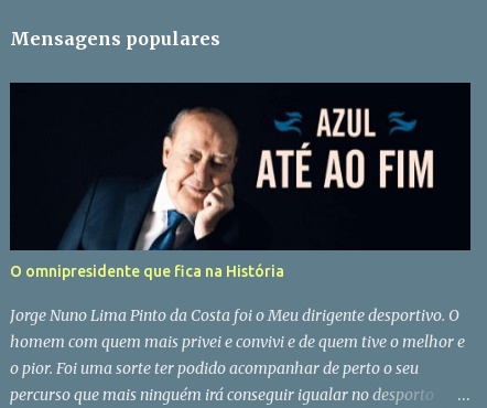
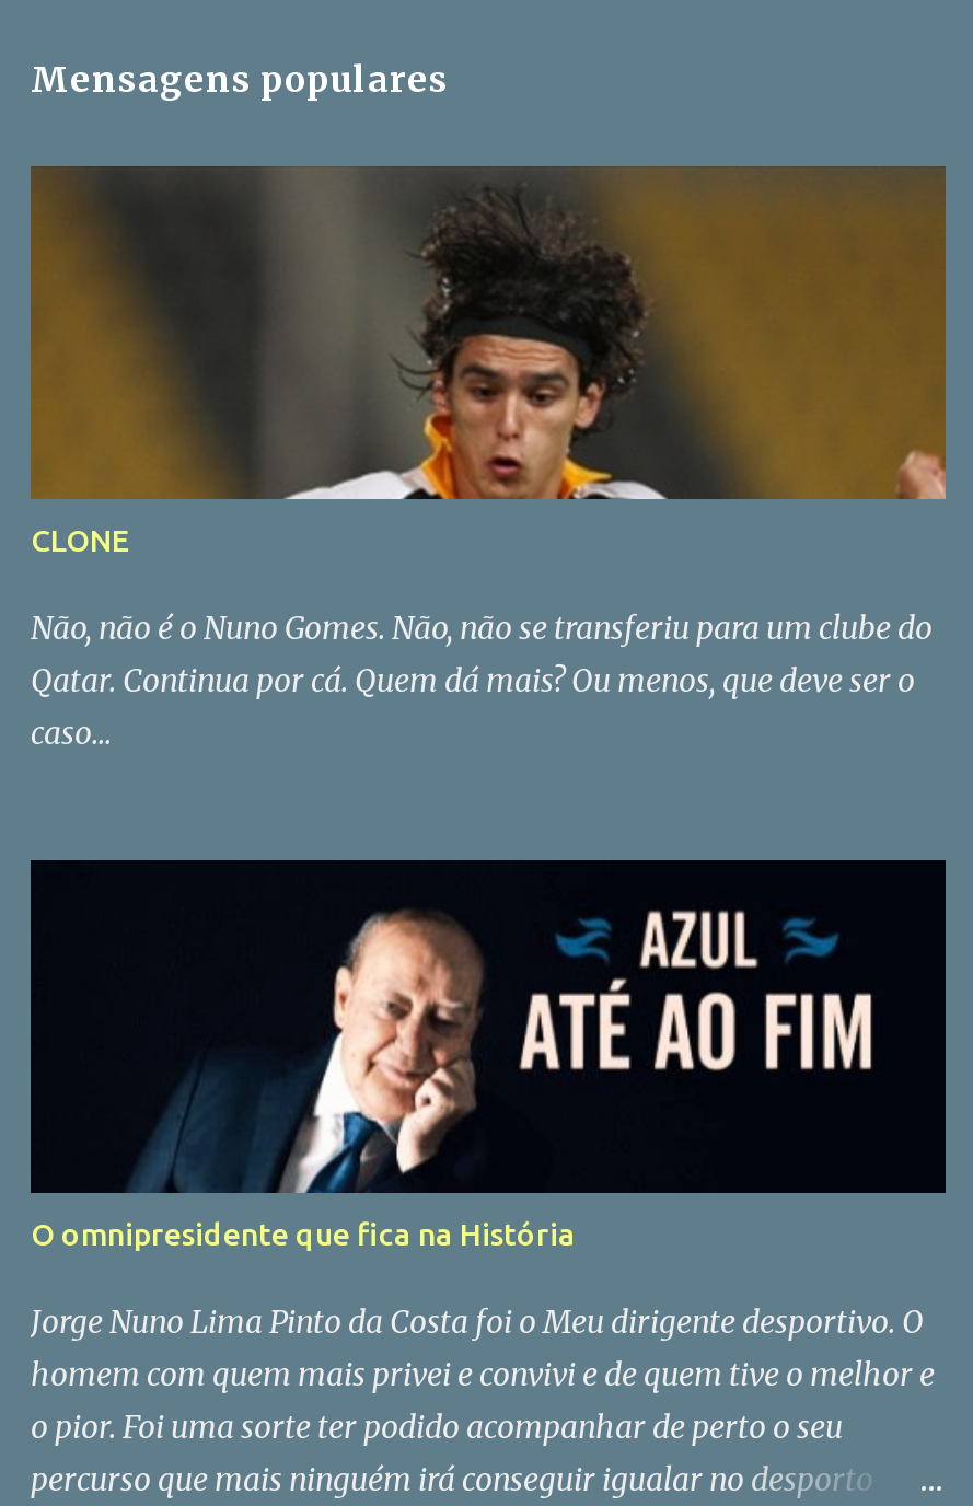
+ [image]
+ CLONE
+ Não, não é o Nuno Gomes. Não, não se transferiu para um clube do
+ Qatar. Continua por cá. Quem dá mais? Ou menos, que deve ser o
+ caso...
